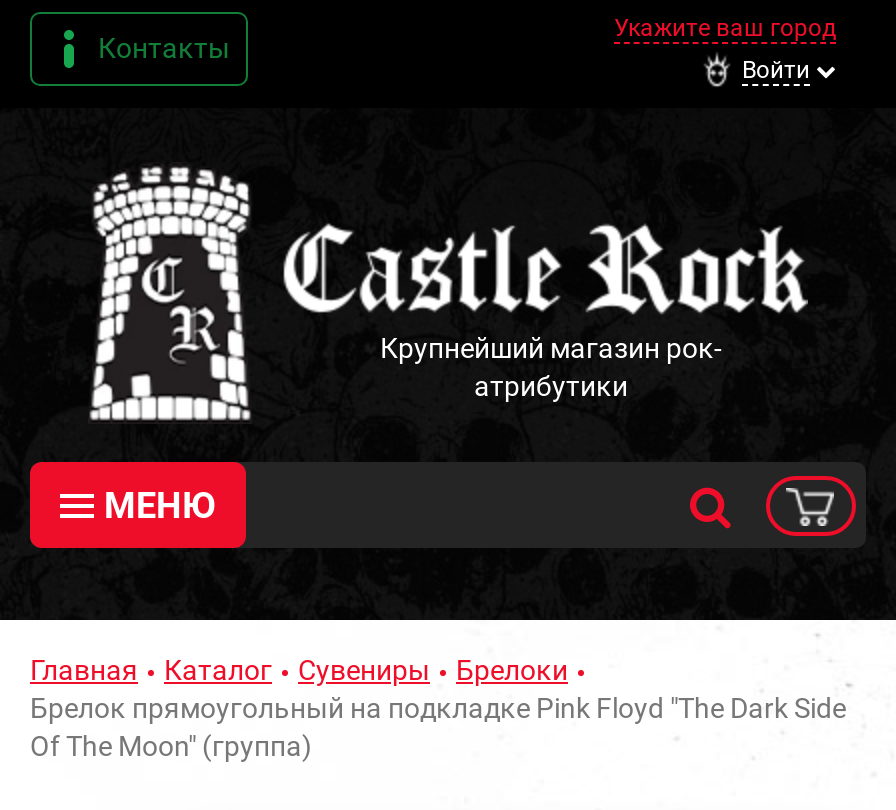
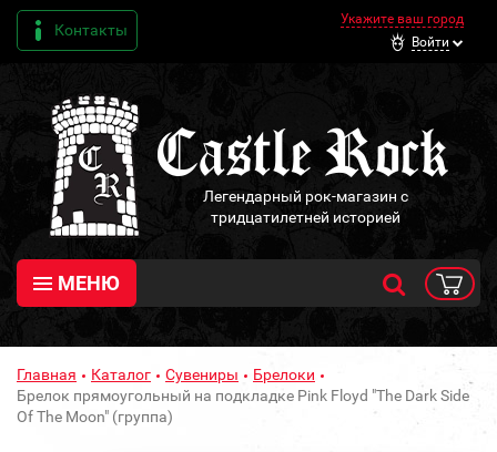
- Крупнейший магазин рок-
- атрибутики
+ Легендарный рок-магазин с
+ тридцатилетней историей
